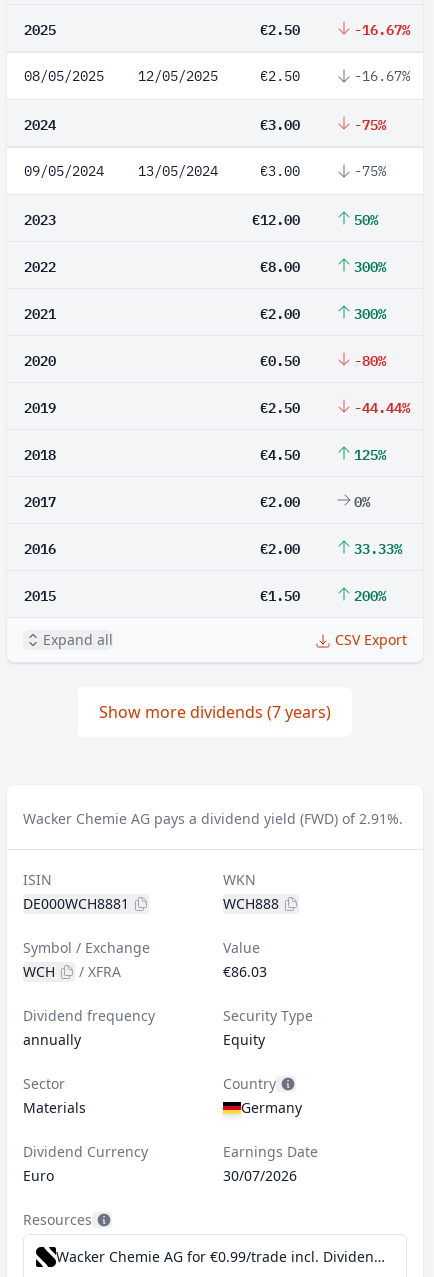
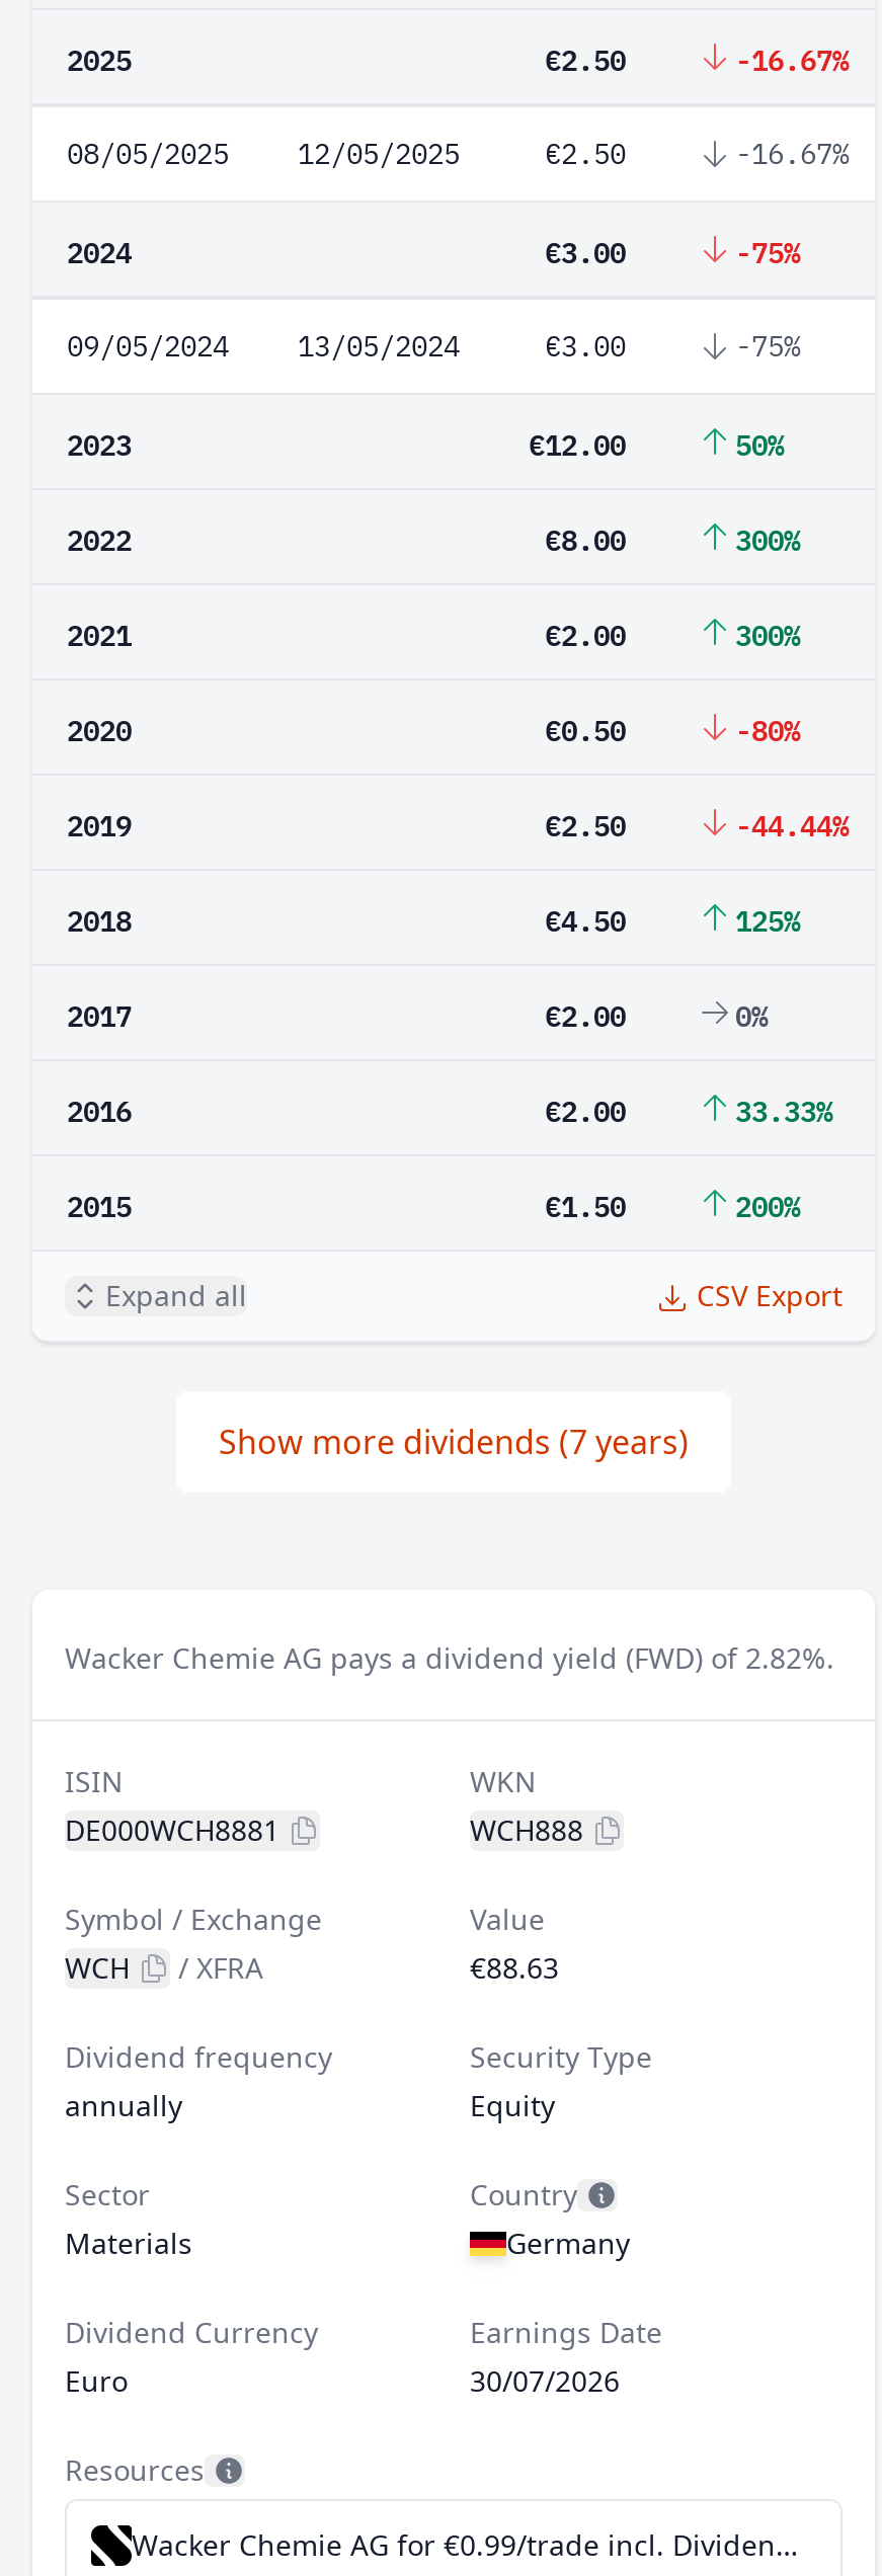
- Wacker Chemie AG pays a dividend yield (FWD) of 2.91%.
+ Wacker Chemie AG pays a dividend yield (FWD) of 2.82%.

- €86.03
+ €88.63
